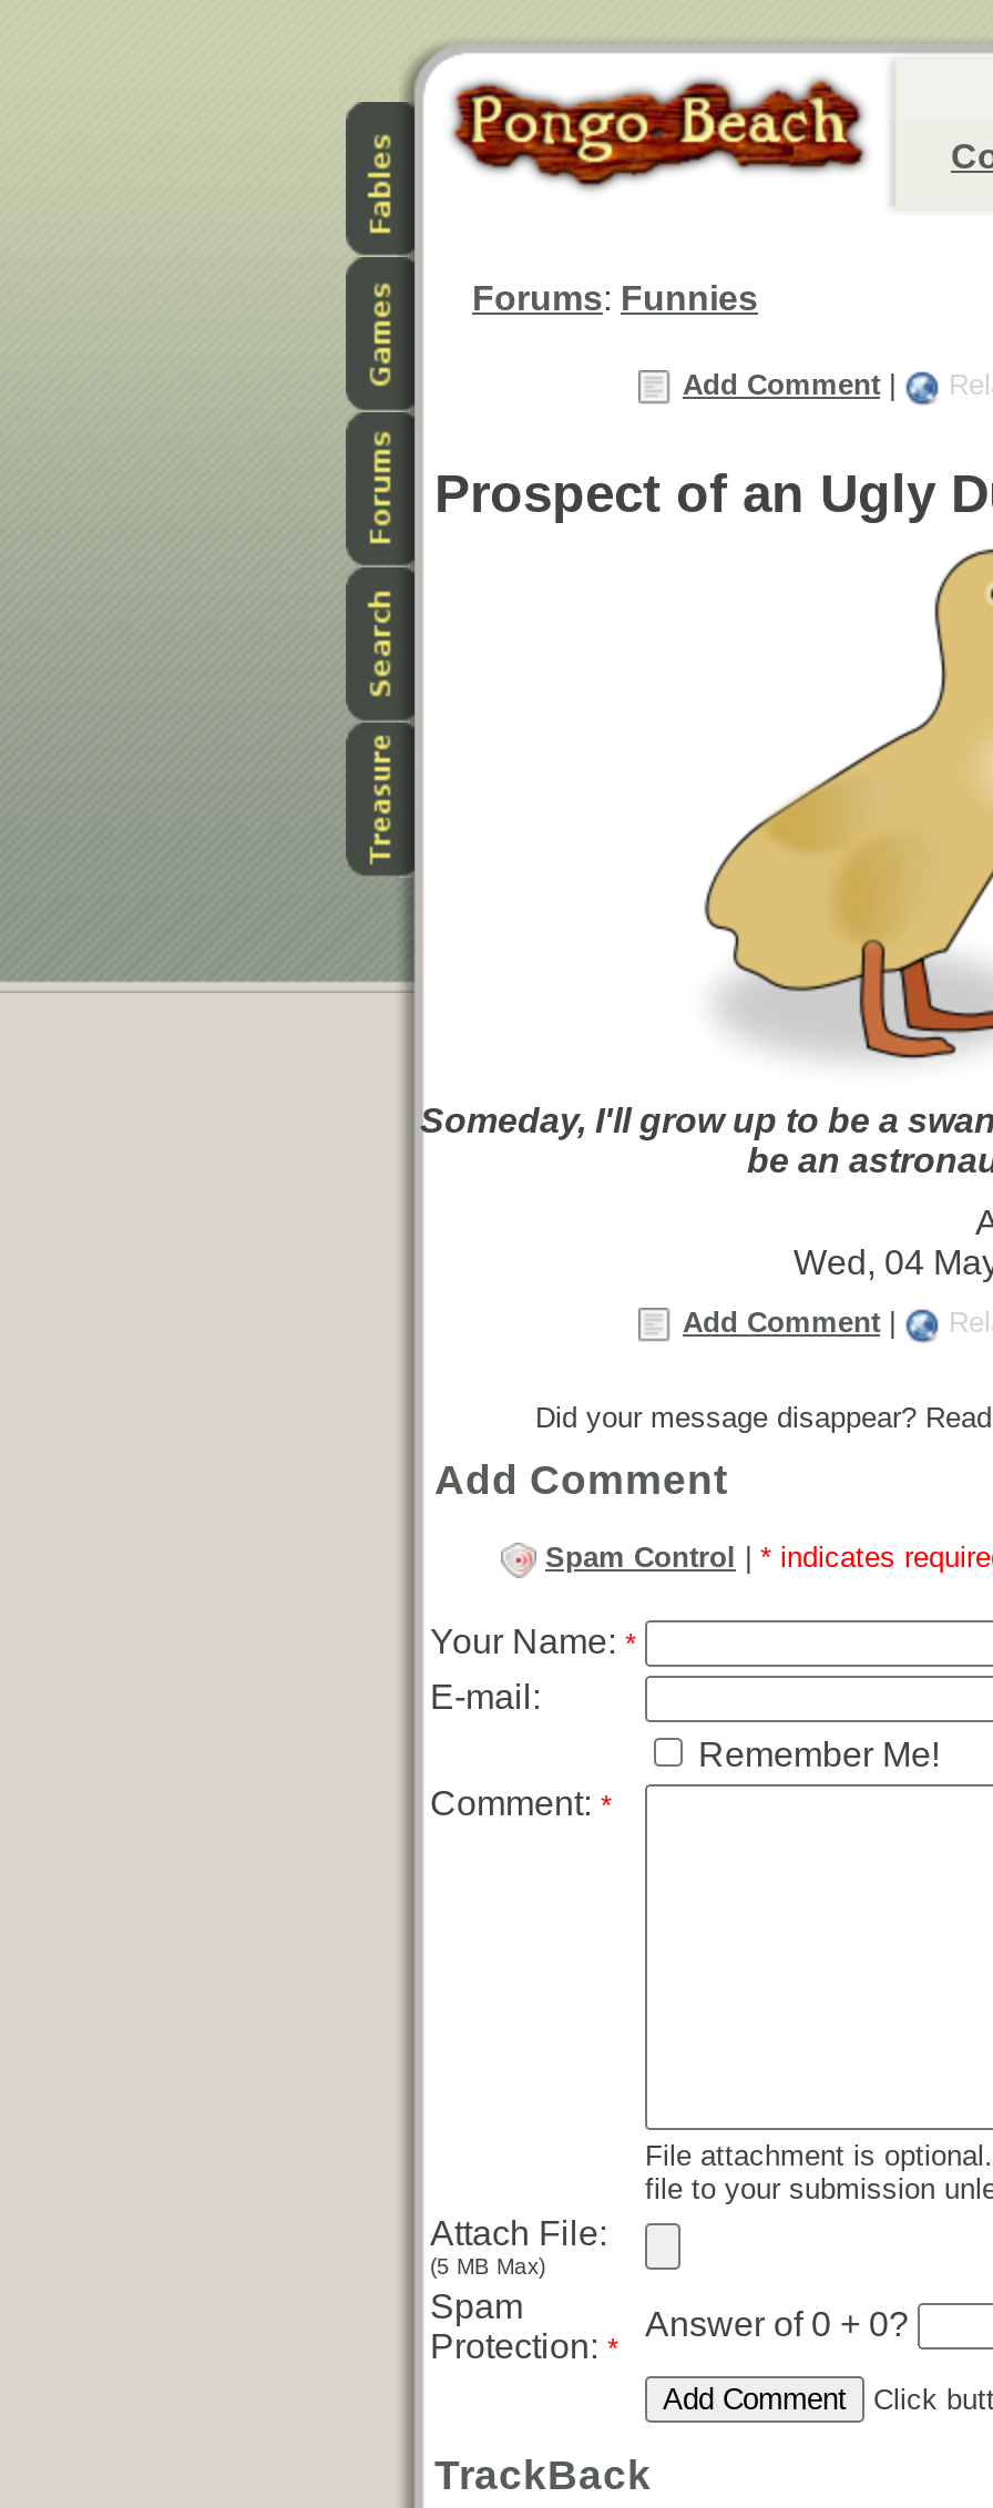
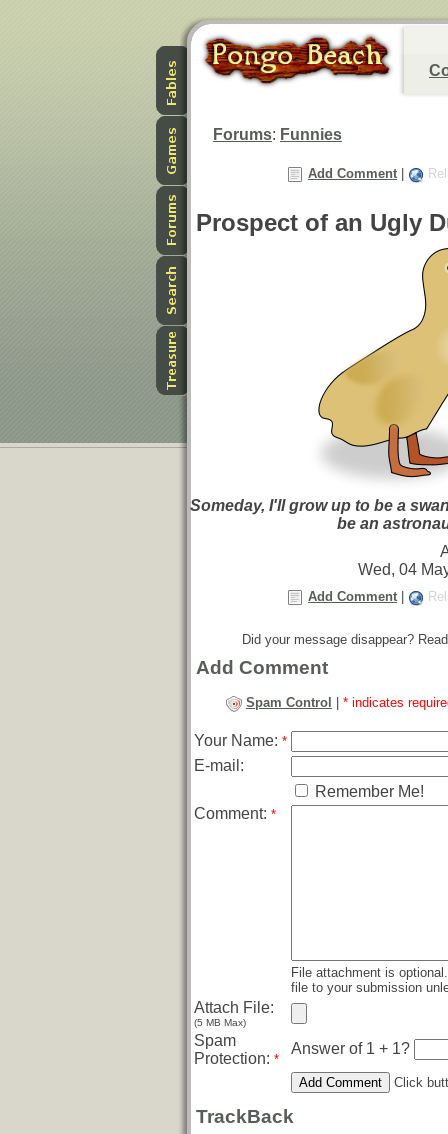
- Answer of 0 + 0?
+ Answer of 1 + 1?
